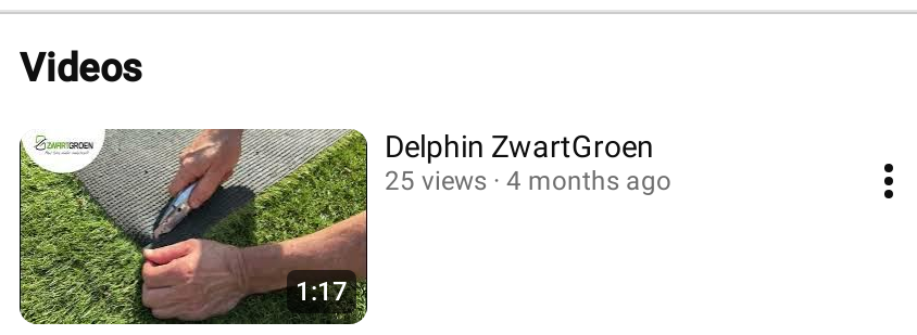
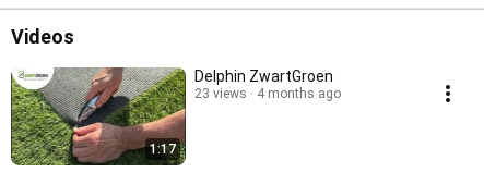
- 25 views 4 months ago
+ 23 views 4 months ago
